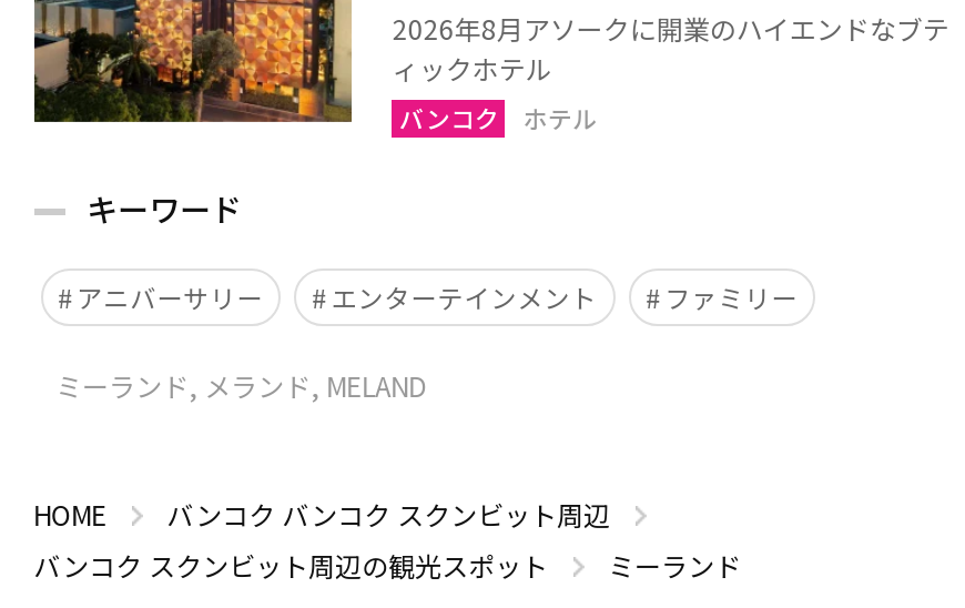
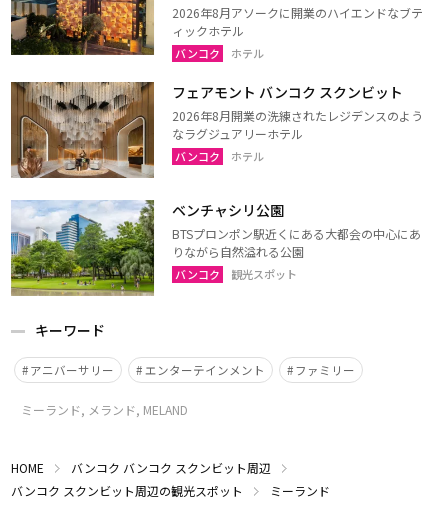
+ [image]

+ [image]
+ フェアモント バンコク スクンビット
+ 2026年8月開業の洗練されたレジデンスのよう
+ なラグジュアリーホテル
+ バンコク
+ ホテル
+ ベンチャシリ公園
+ BTSプロンポン駅近くにある大都会の中心にあ
+ りながら自然溢れる公園
+ バンコク
+ 観光スポット
